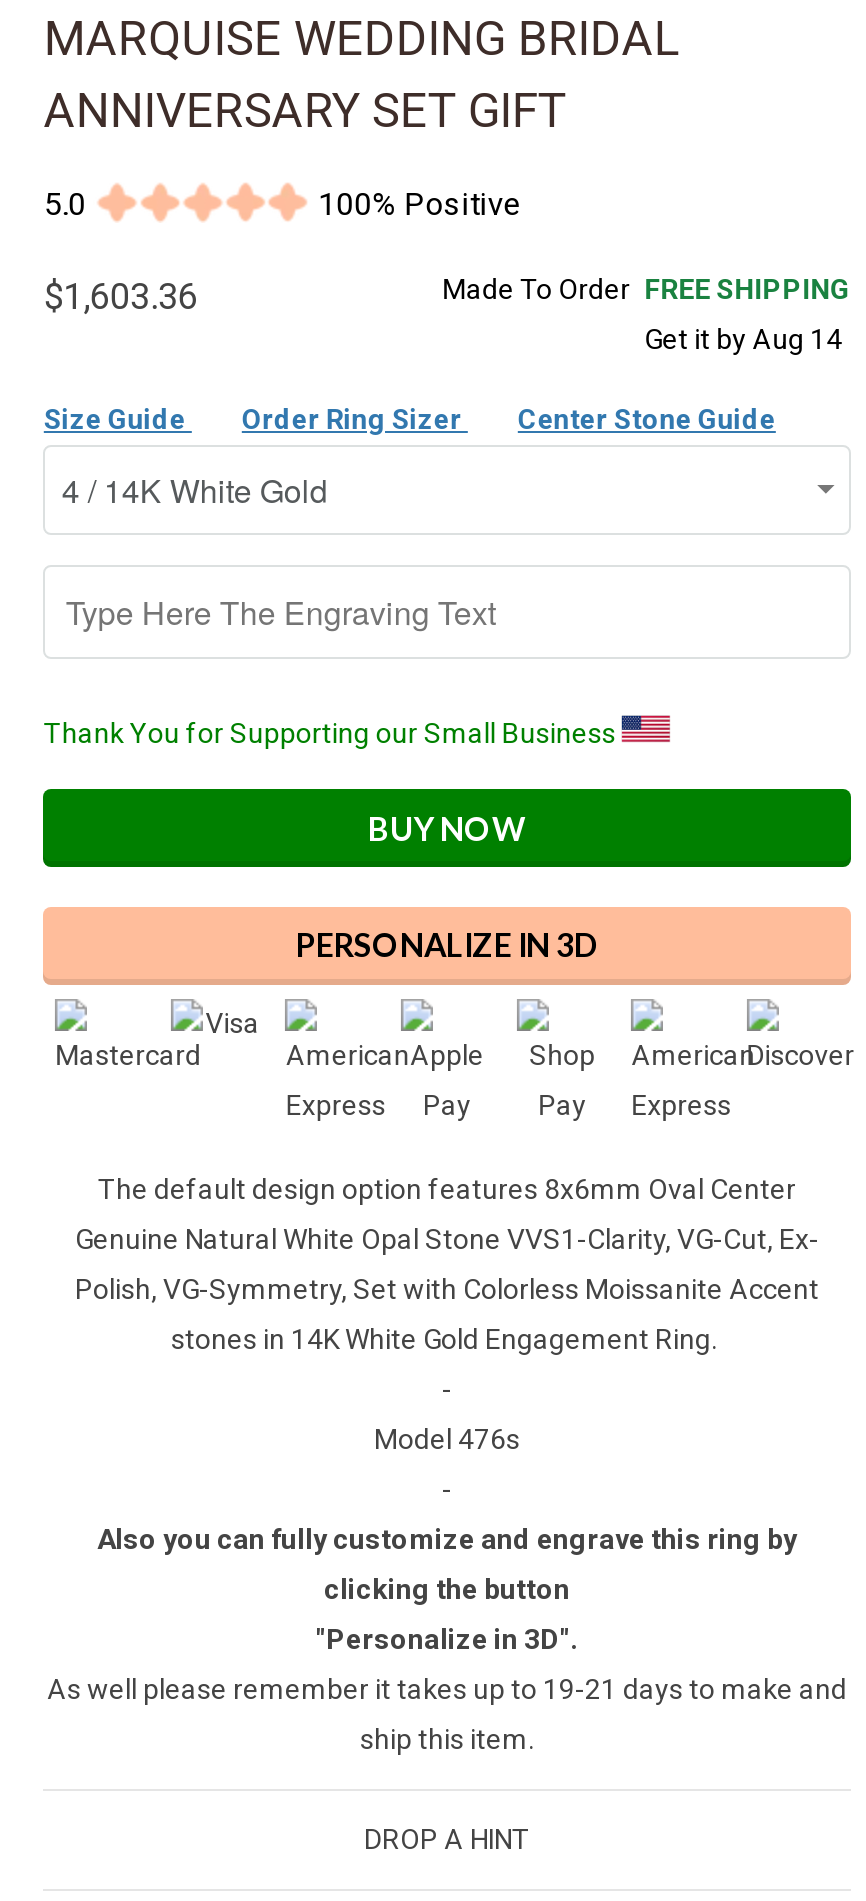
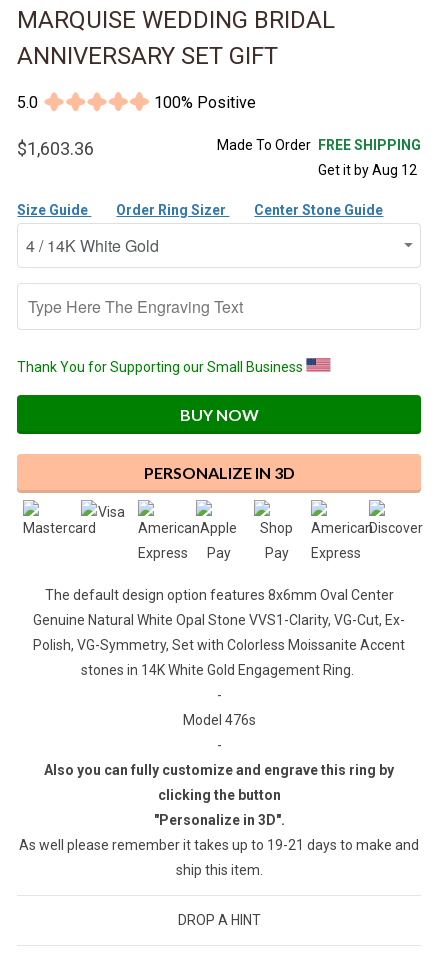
- Get it by Aug 14
+ Get it by Aug 12
